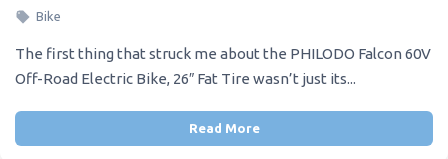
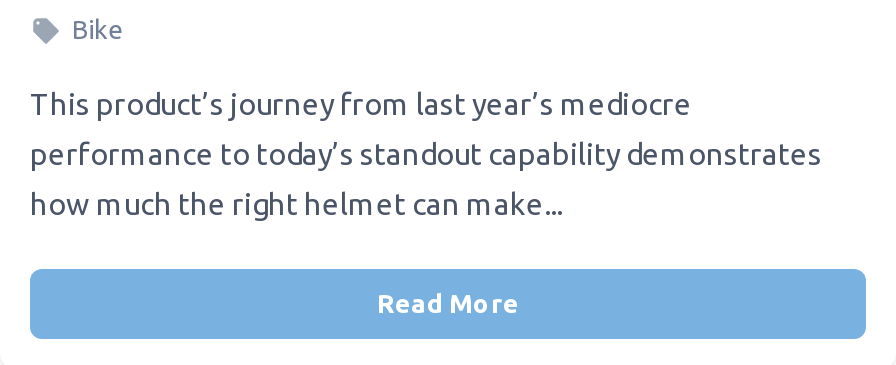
- The first thing that struck me about the PHILODO Falcon 60V
- Off-Road Electric Bike, 26″ Fat Tire wasn’t just its...
+ This product’s journey from last year’s mediocre
+ performance to today’s standout capability demonstrates
+ how much the right helmet can make...
